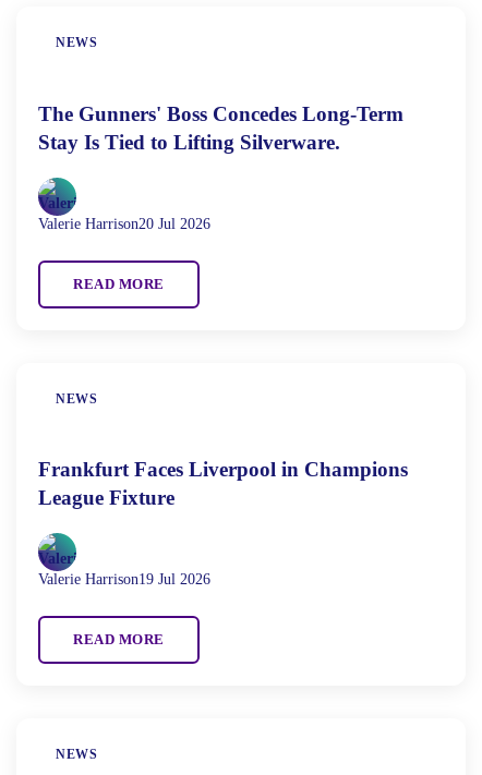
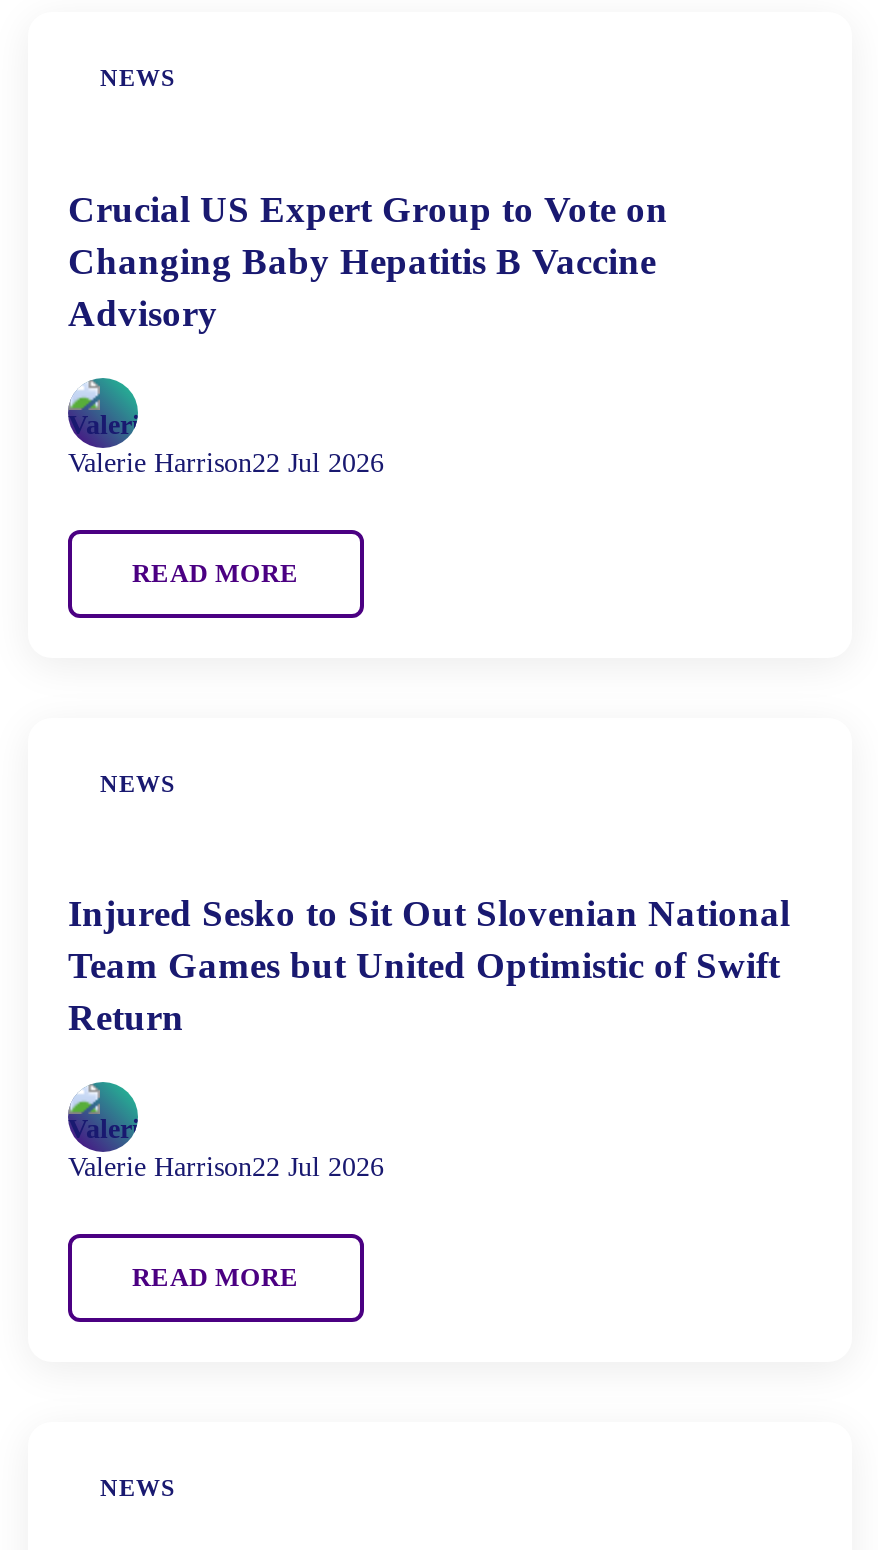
- The Gunners' Boss Concedes Long-Term
- Stay Is Tied to Lifting Silverware.
+ Crucial US Expert Group to Vote on
+ Changing Baby Hepatitis B Vaccine
+ Advisory

- Valerie Harrison20 Jul 2026
+ Valerie Harrison22 Jul 2026

- Frankfurt Faces Liverpool in Champions
- League Fixture
+ Injured Sesko to Sit Out Slovenian National
+ Team Games but United Optimistic of Swift
+ Return

- Valerie Harrison19 Jul 2026
+ Valerie Harrison22 Jul 2026
